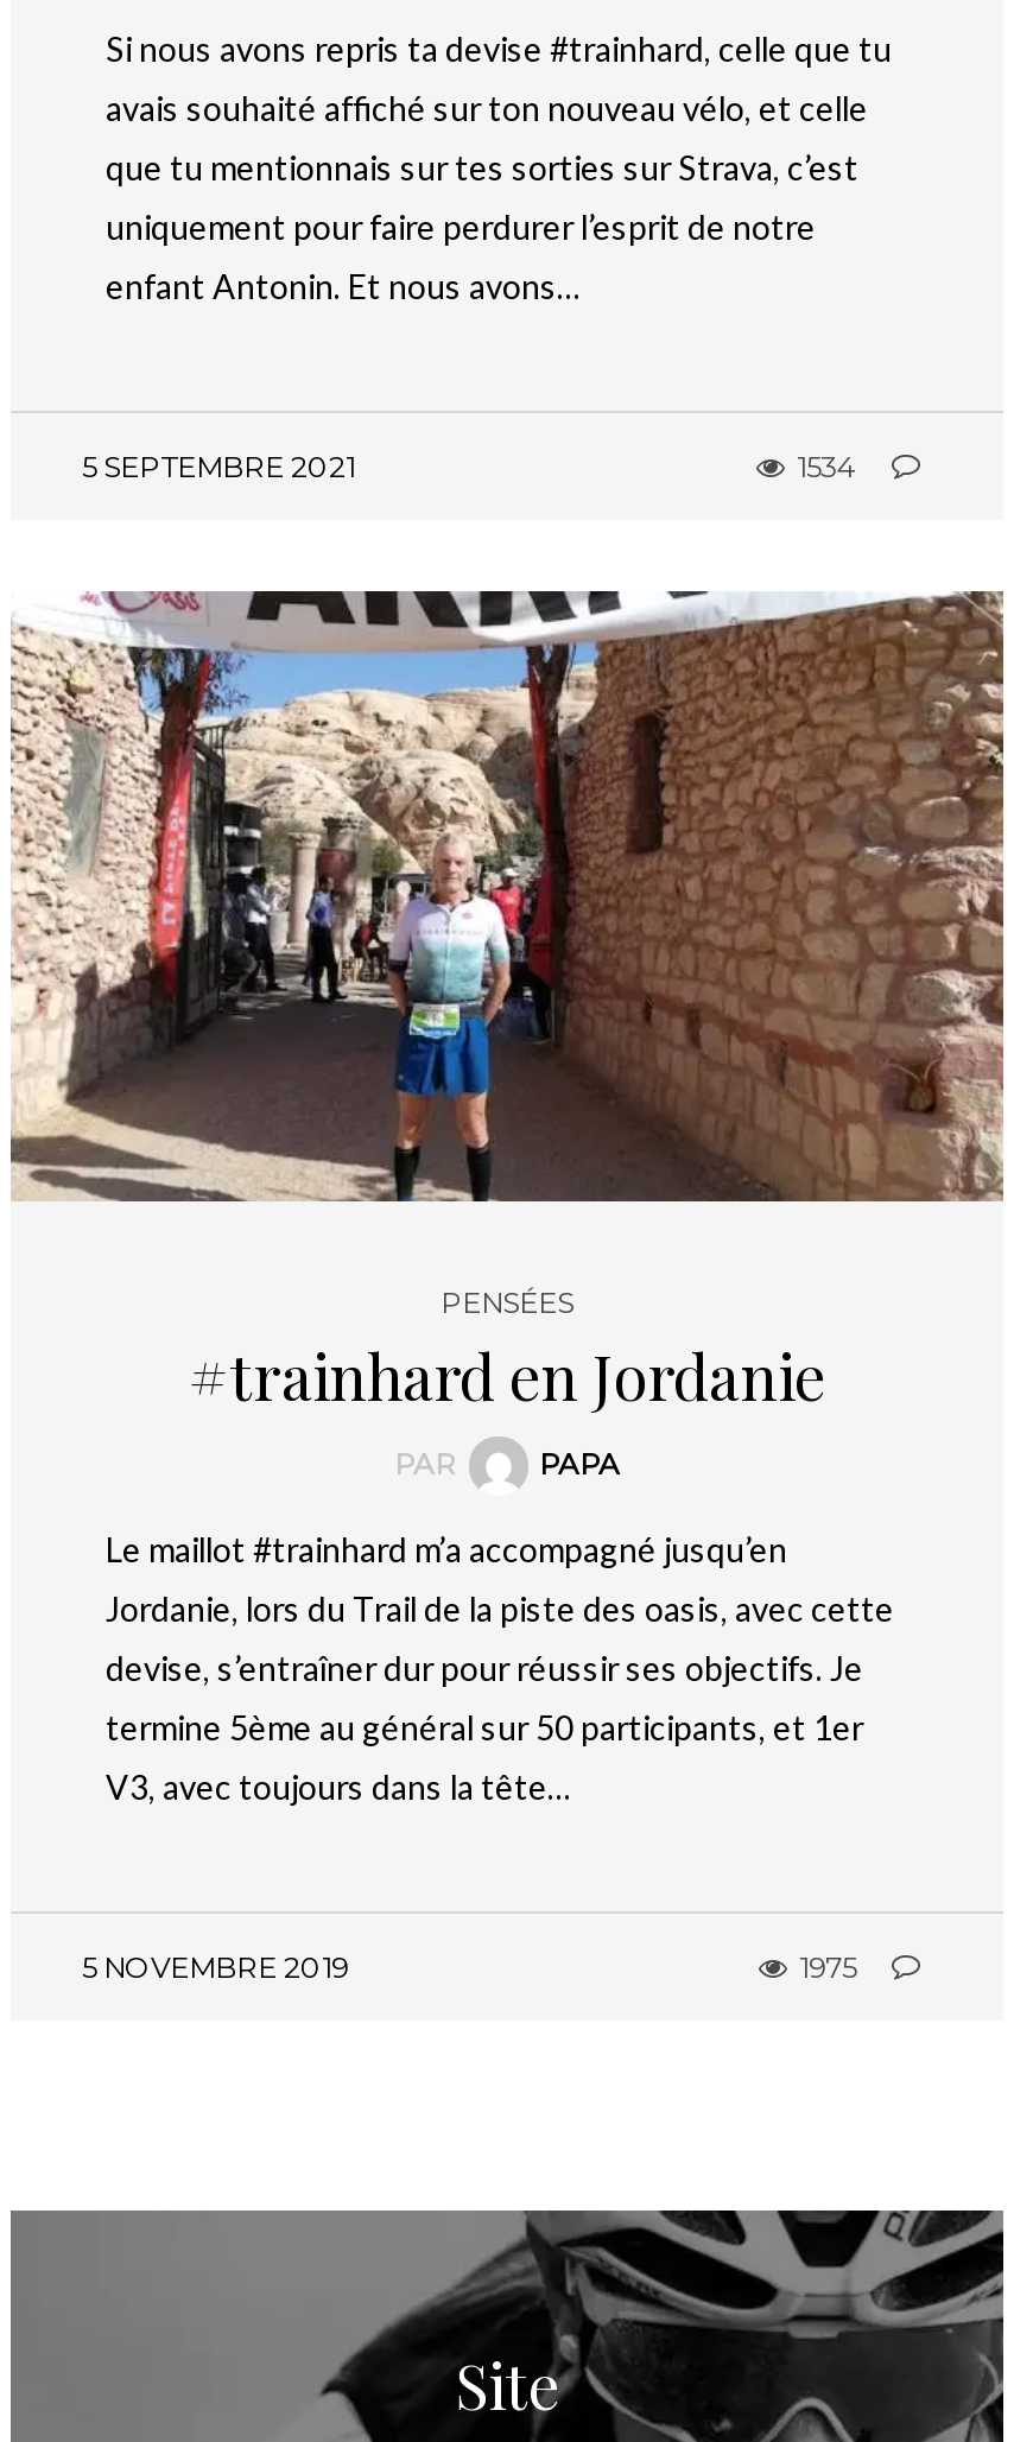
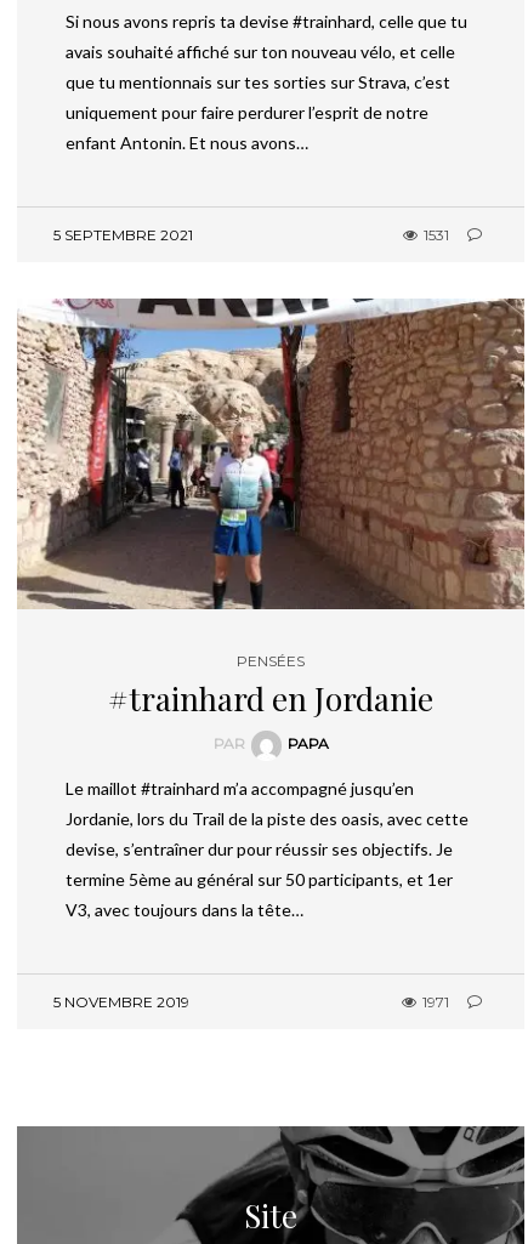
- 1534
+ 1531

- 1975
+ 1971
